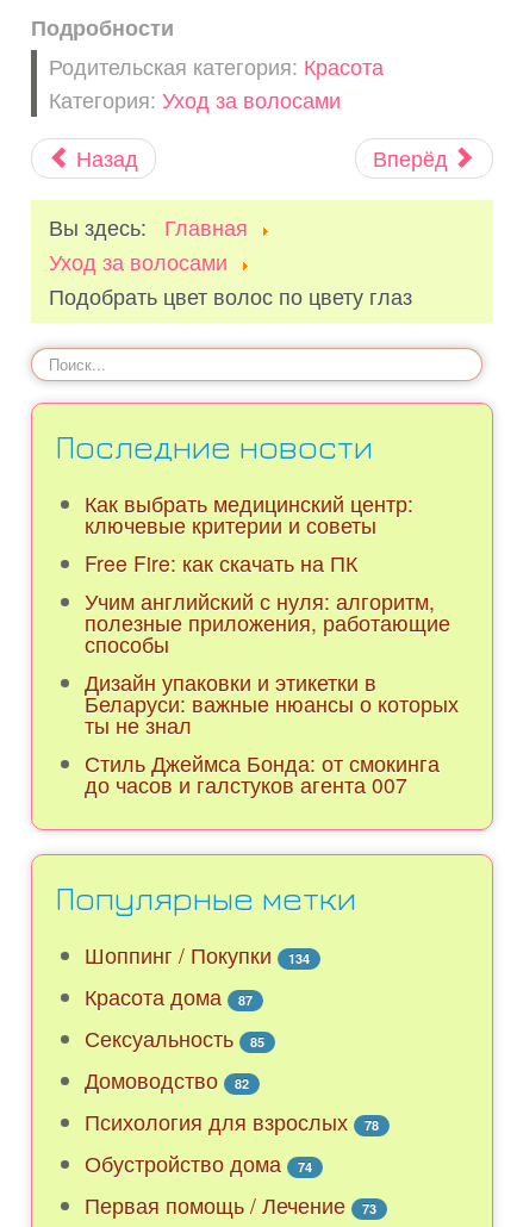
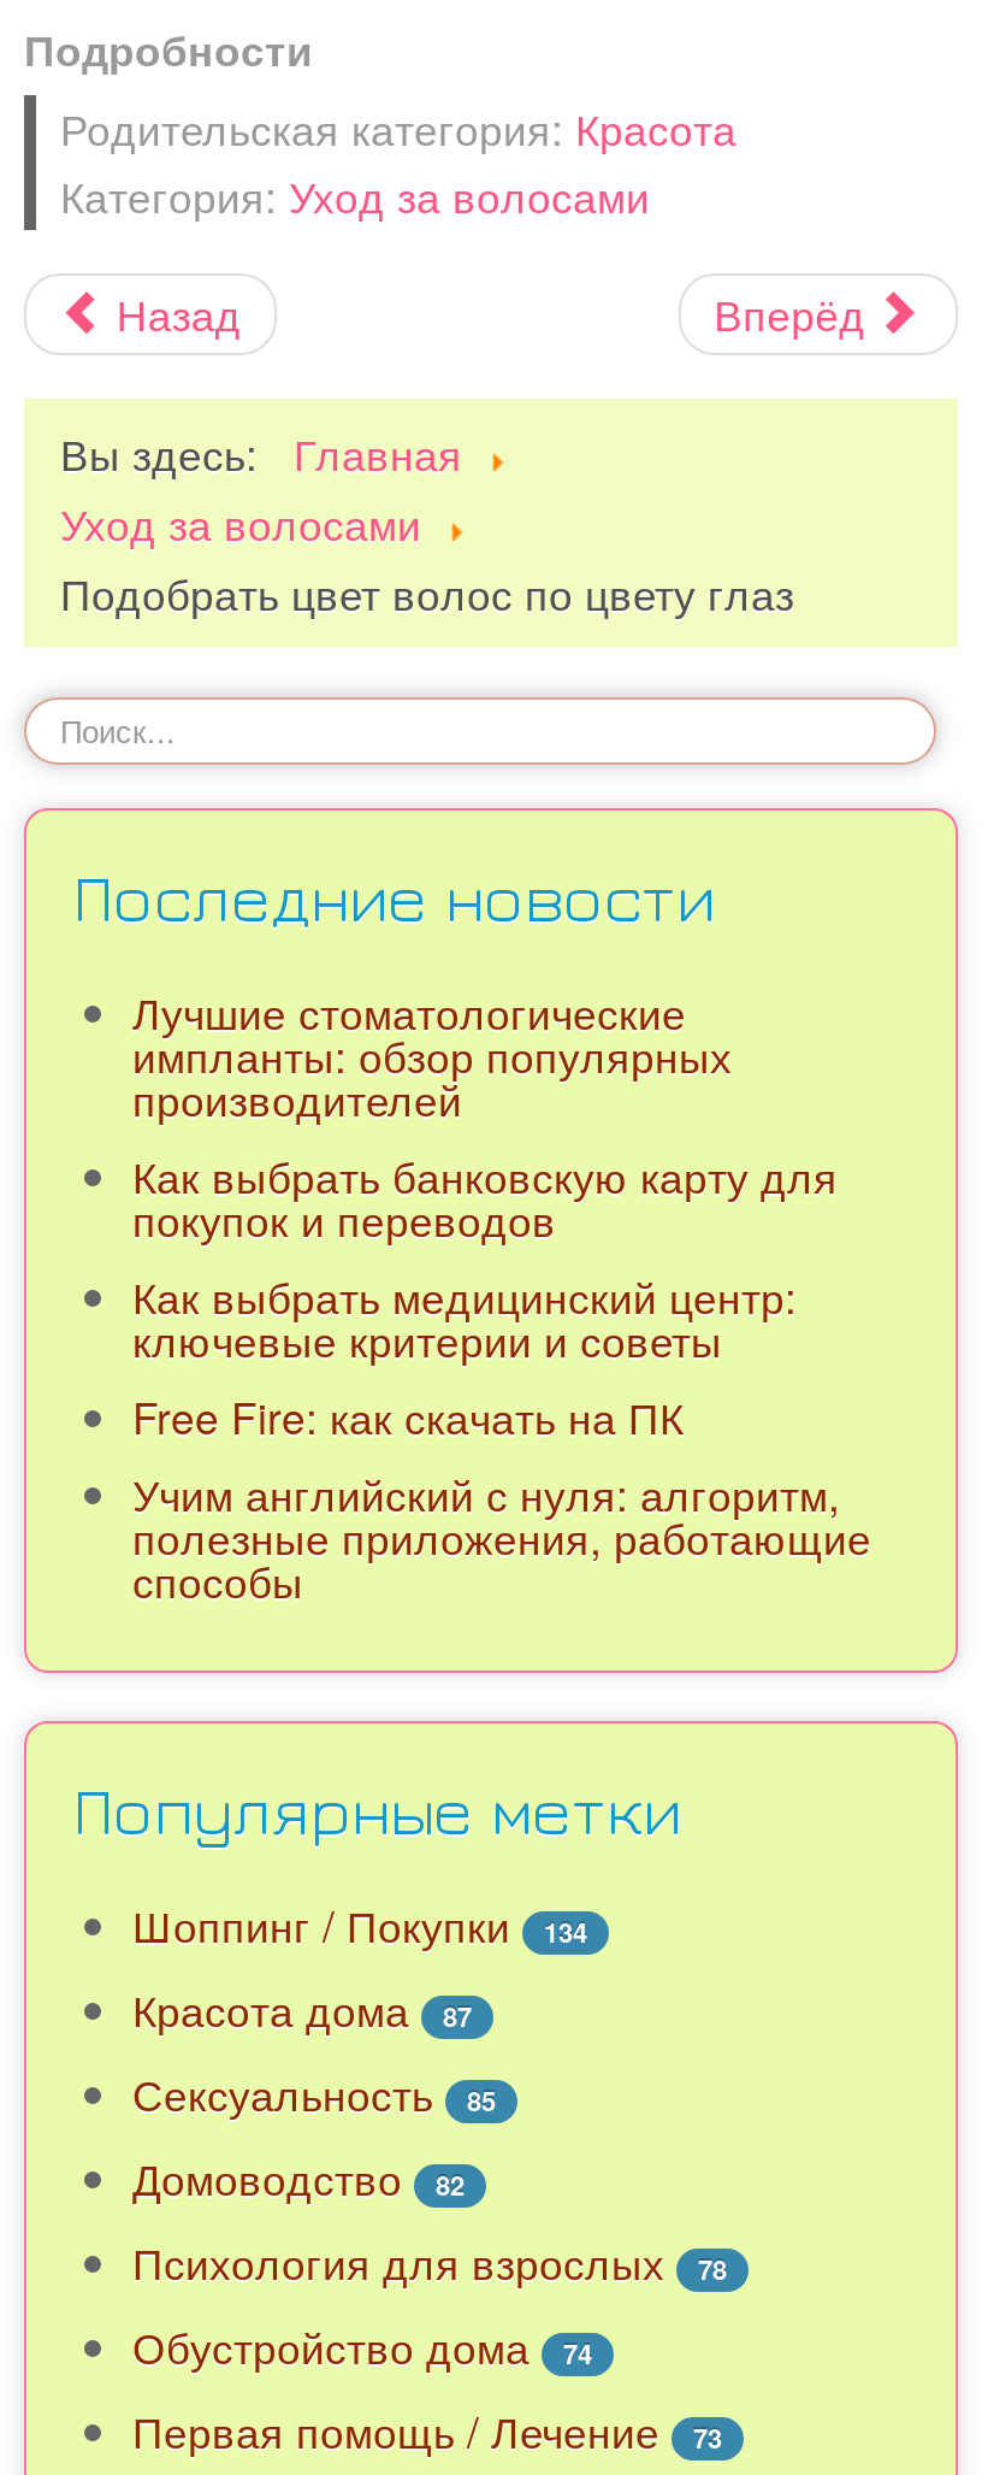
+ Лучшие стоматологические
+ импланты: обзор популярных
+ производителей
+ Как выбрать банковскую карту для
+ покупок и переводов

moved down: Как выбрать медицинский центр: | ключевые критерии и советы | Free Fire: как скачать на ПК | Учим английский с нуля: алгоритм, | полезные приложения, работающие | способы

- Дизайн упаковки и этикетки в
- Беларуси: важные нюансы о которых
- ты не знал
- Стиль Джеймса Бонда: от смокинга
- до часов и галстуков агента 007
